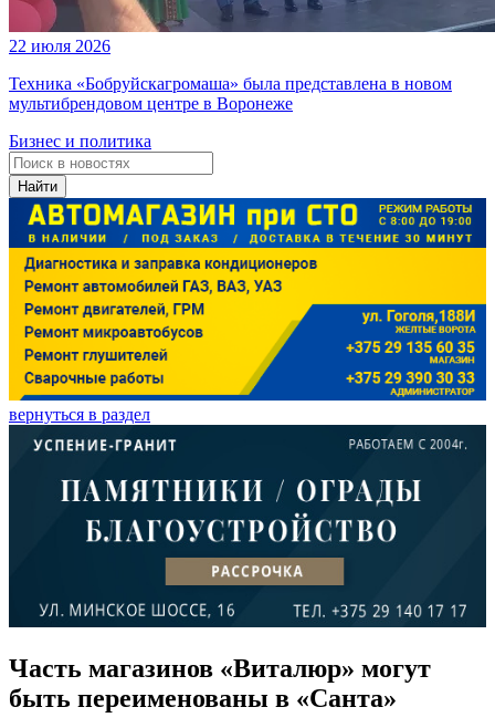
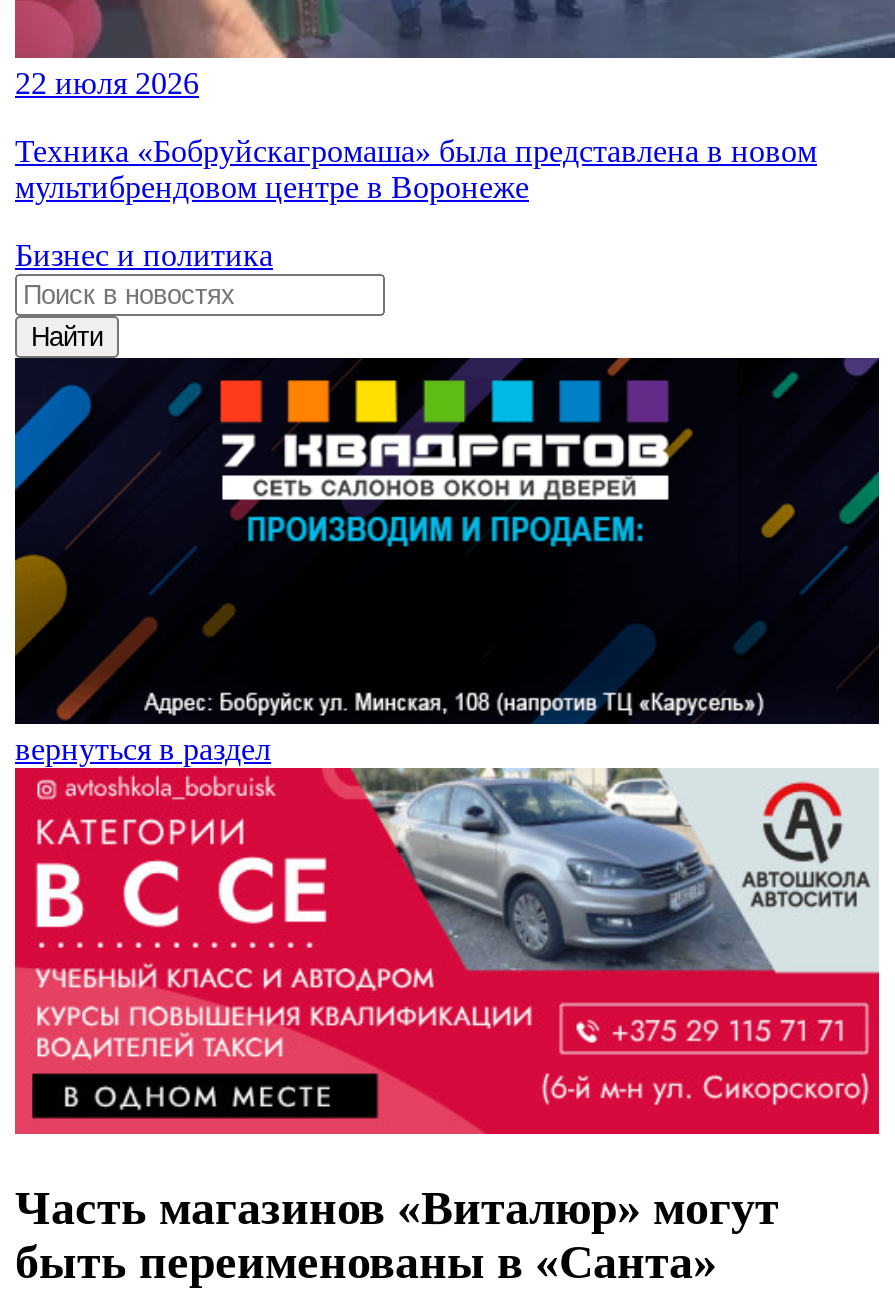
- [image]
+ [image]

- [image]
+ [image]
